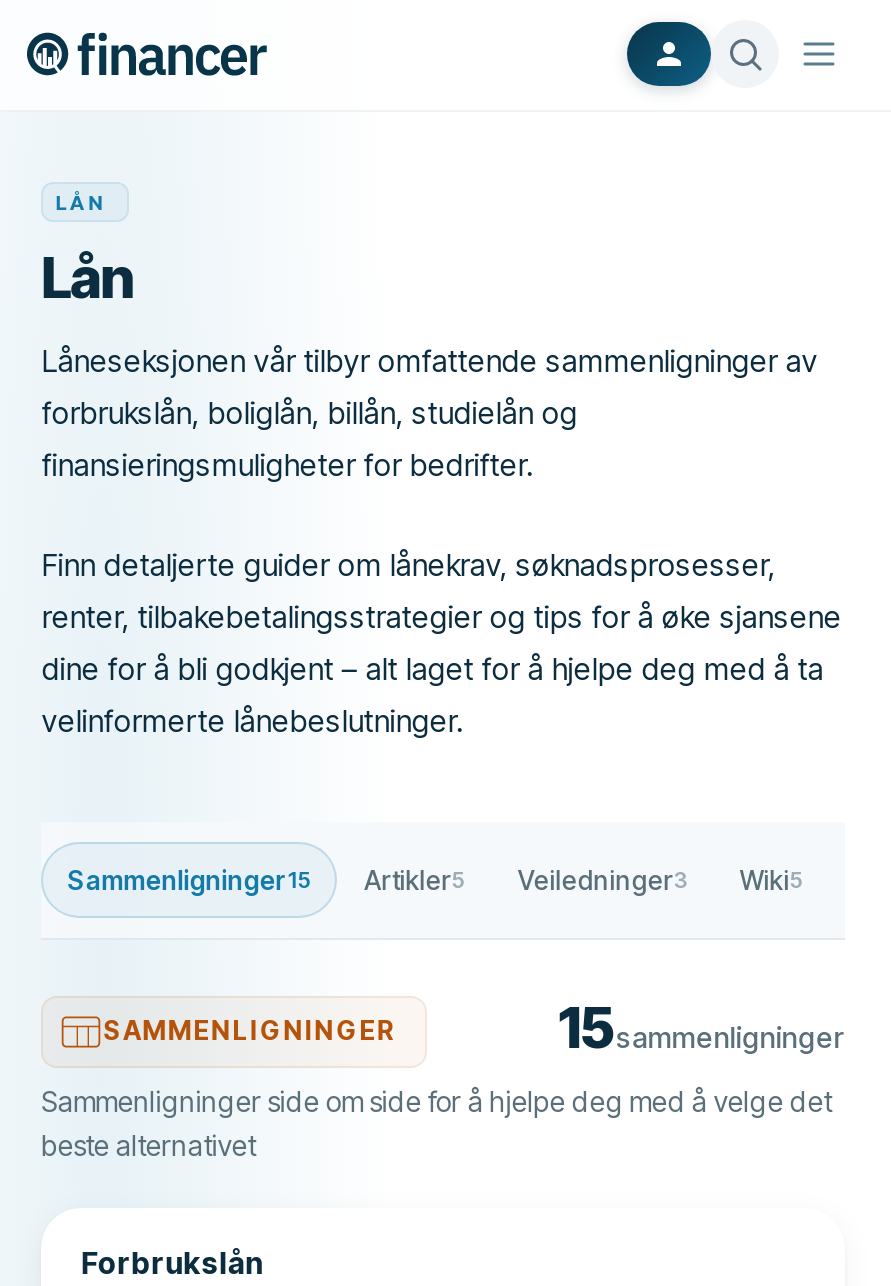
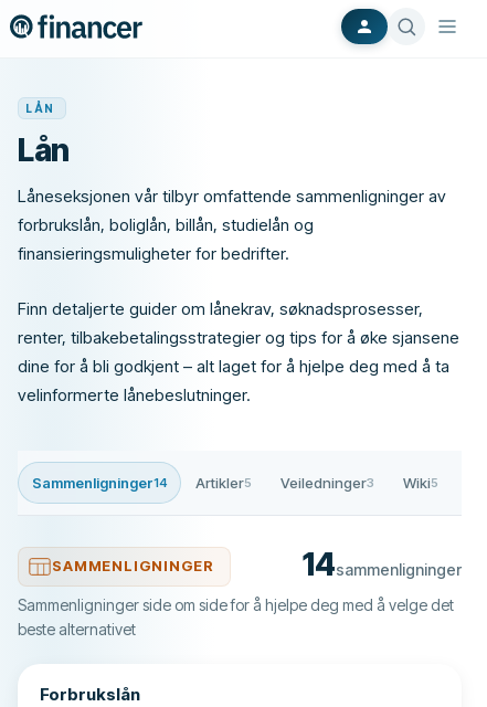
- Sammenligninger15
+ Sammenligninger14

- 15sammenligninger
+ 14sammenligninger
